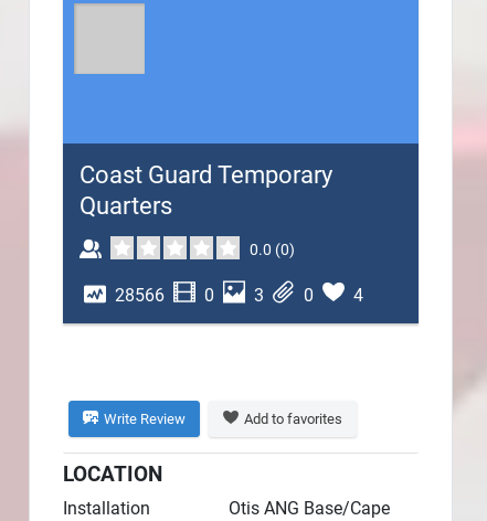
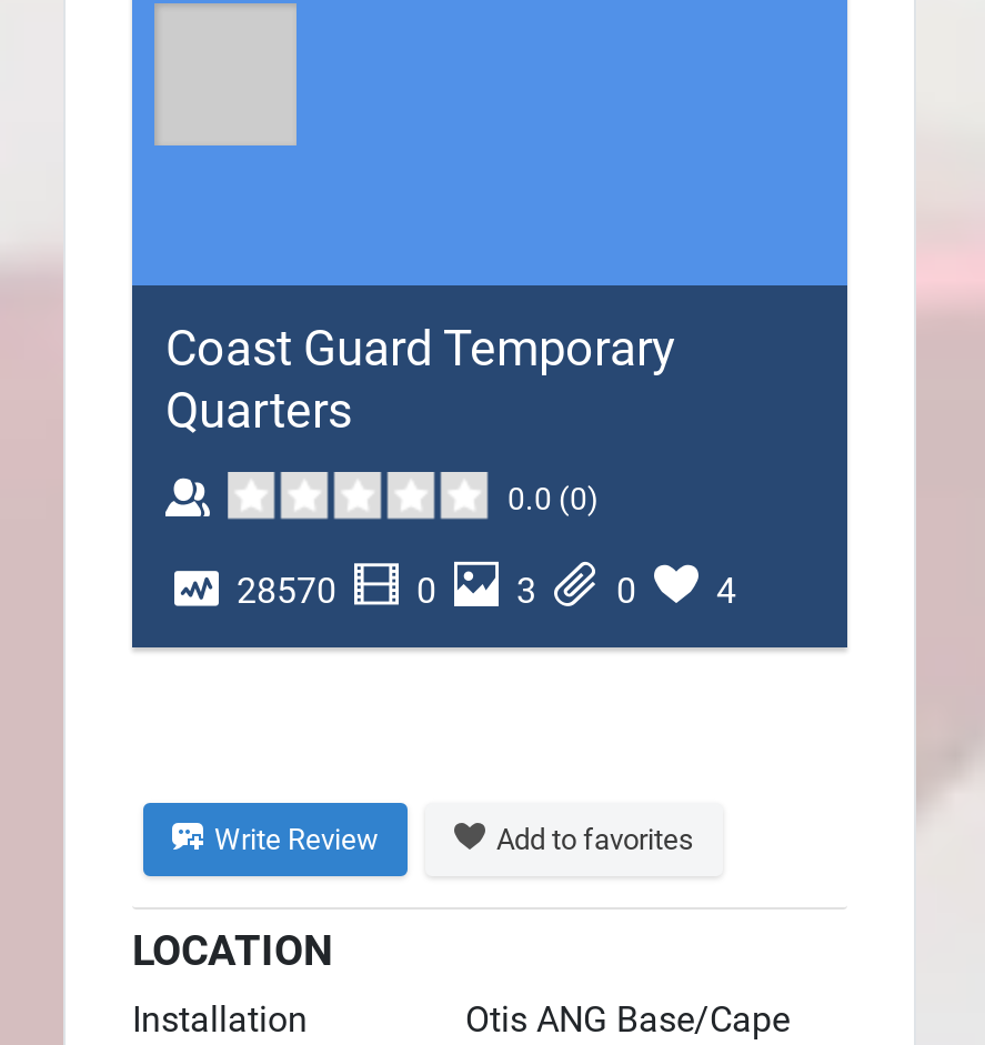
- 28566 0 3 0 4
+ 28570 0 3 0 4
